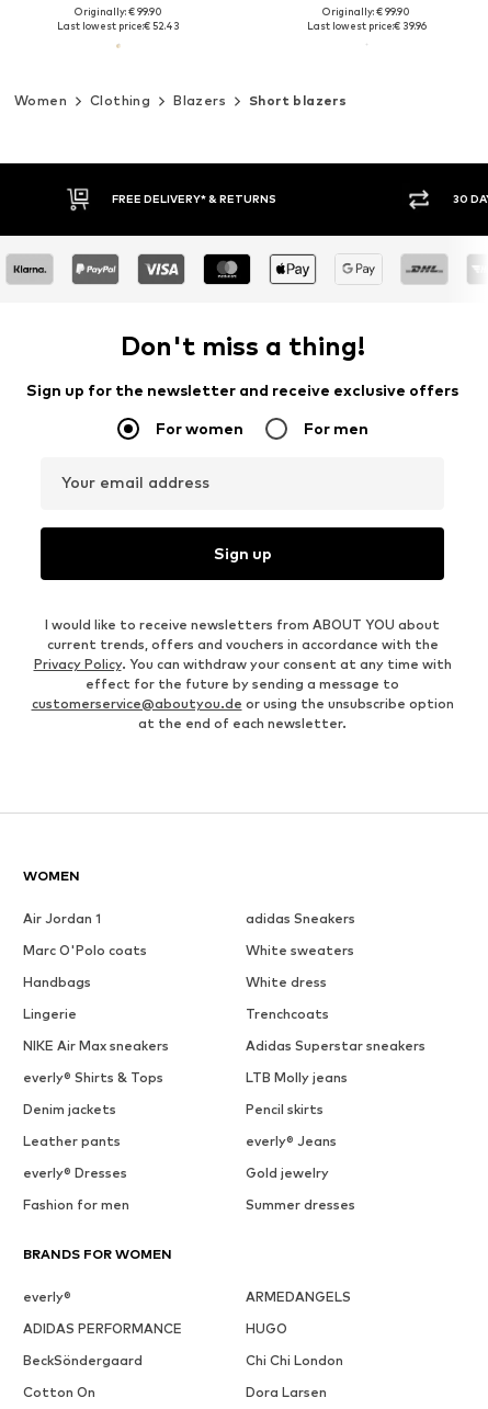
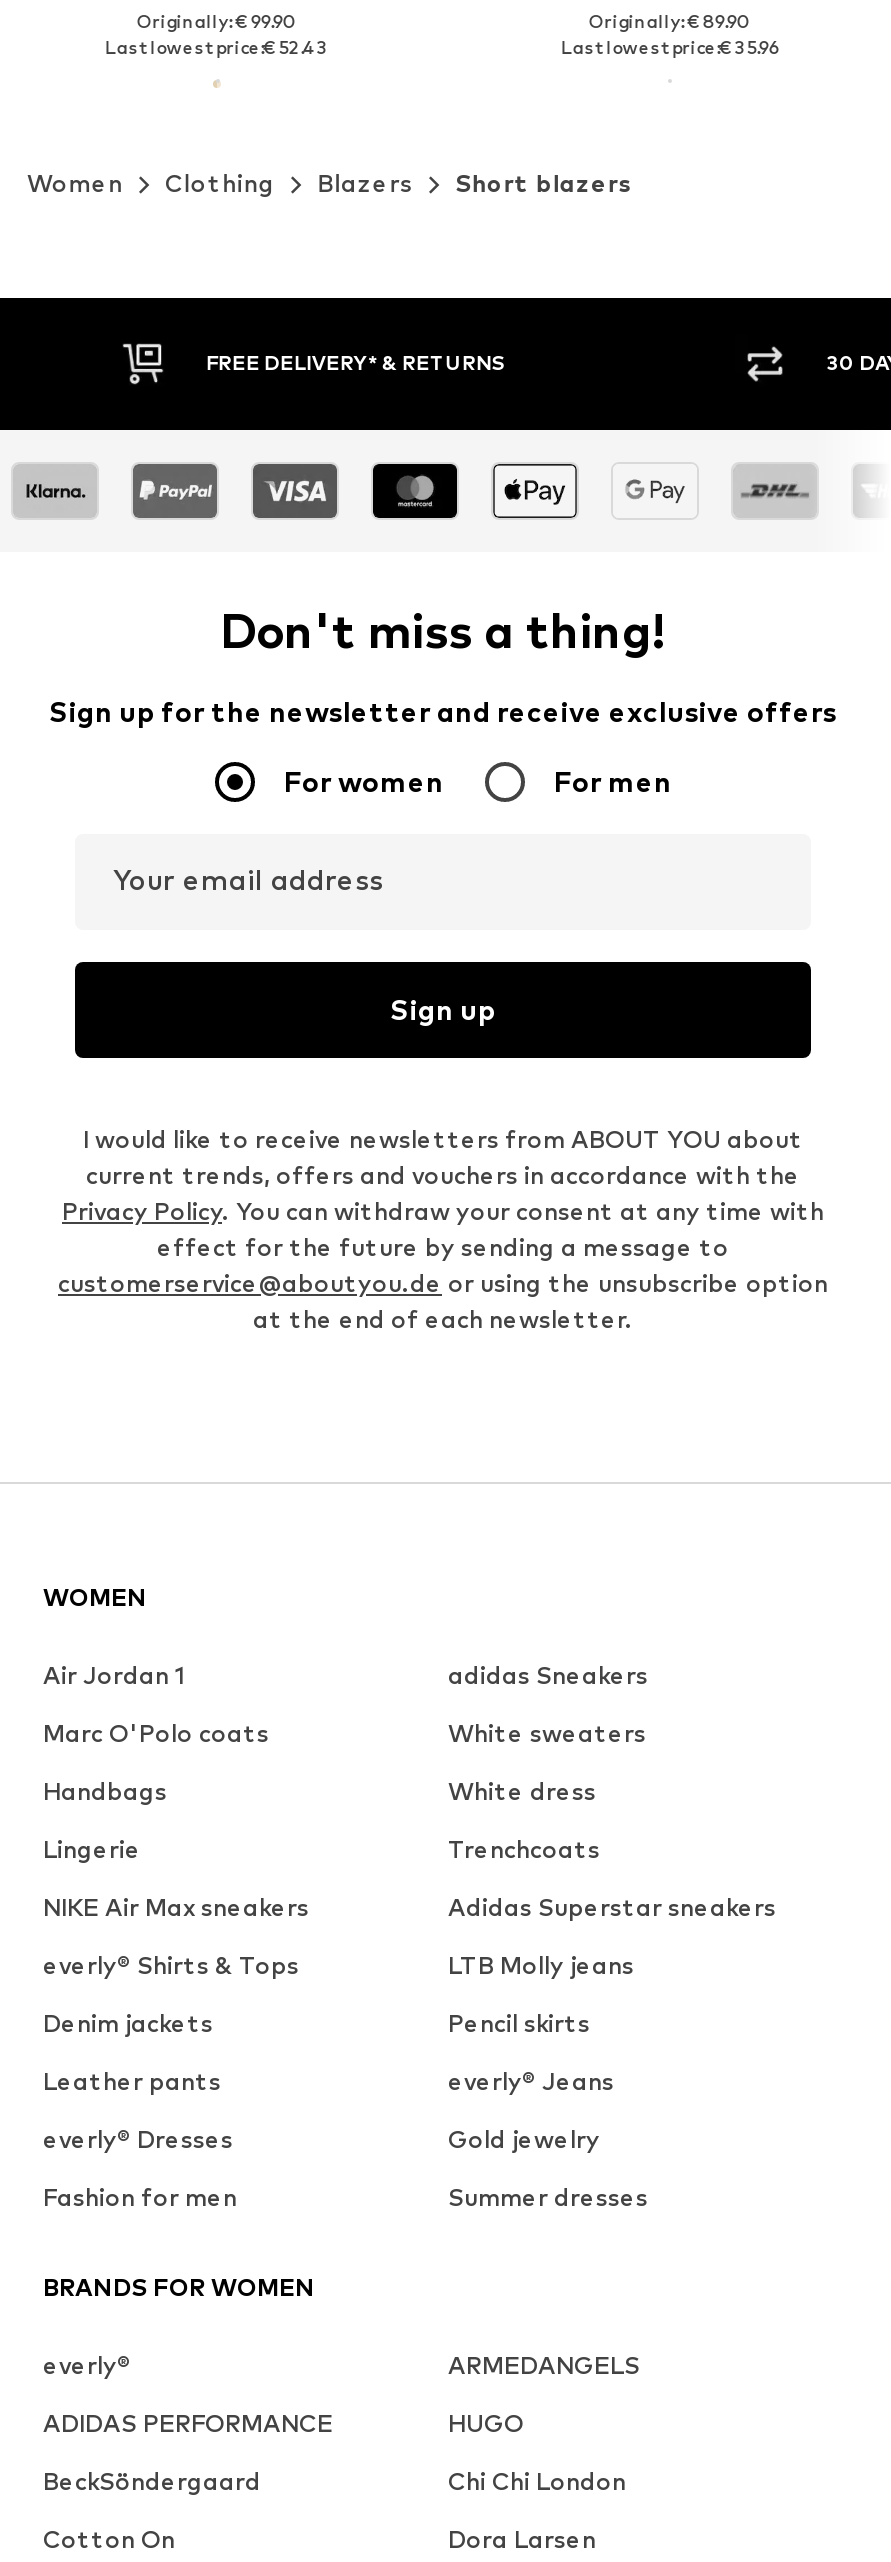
- Originally: € 99.90
+ Originally: € 89.90

- Last lowest price:€ 39.96
+ Last lowest price:€ 35.96
